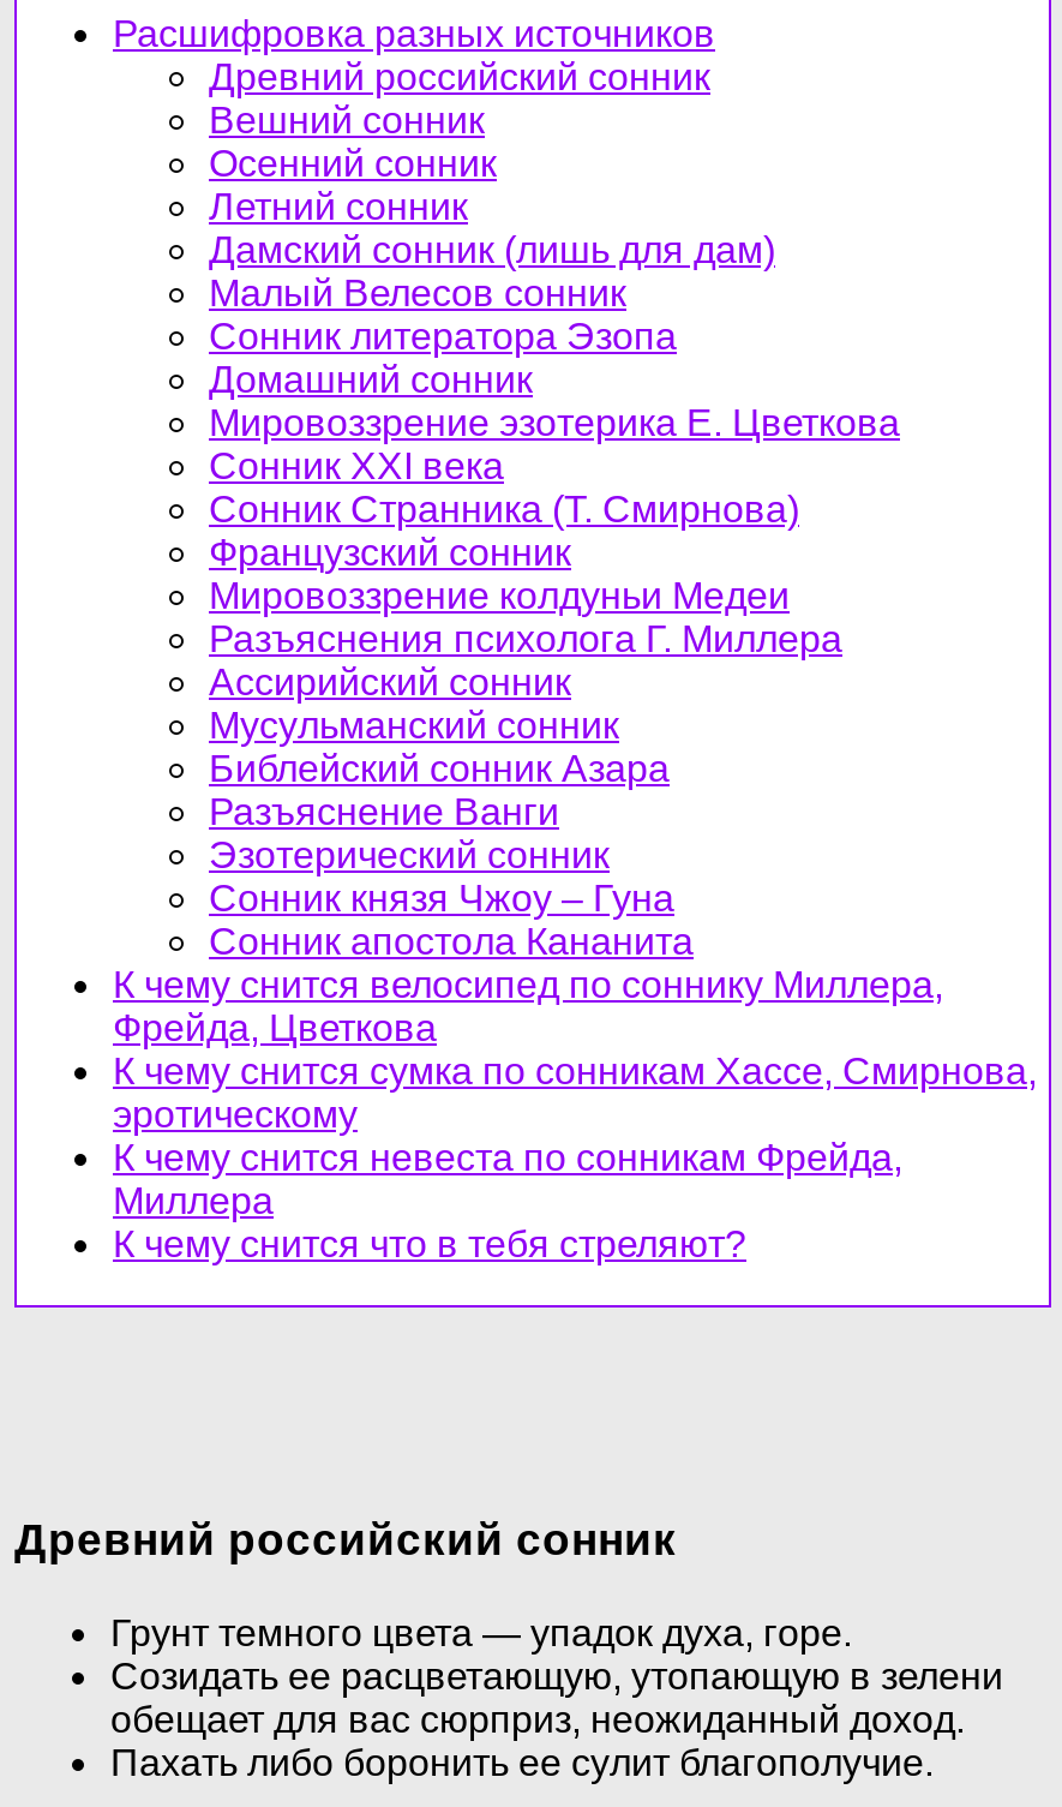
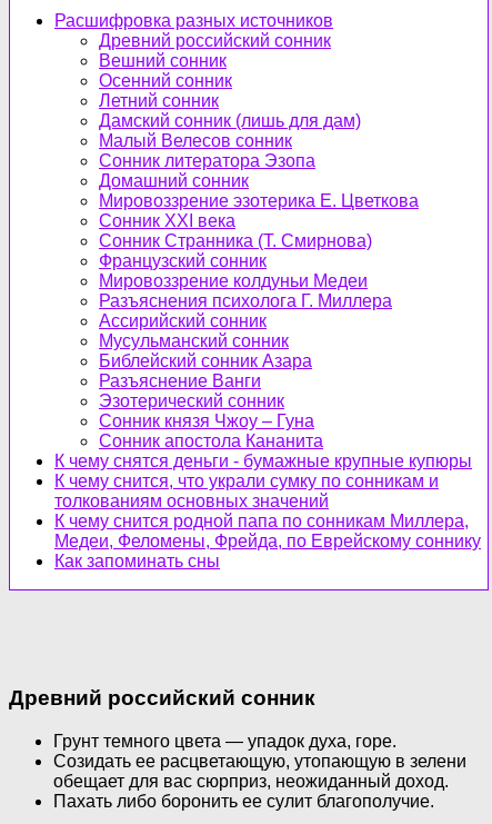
- К чему снится велосипед по соннику Миллера,
- Фрейда, Цветкова
- К чему снится сумка по сонникам Хассе, Смирнова,
- эротическому
- К чему снится невеста по сонникам Фрейда,
- Миллера
- К чему снится что в тебя стреляют?
+ К чему снятся деньги - бумажные крупные купюры
+ К чему снится, что украли сумку по сонникам и
+ толкованиям основных значений
+ К чему снится родной папа по сонникам Миллера,
+ Медеи, Феломены, Фрейда, по Еврейскому соннику
+ Как запоминать сны
